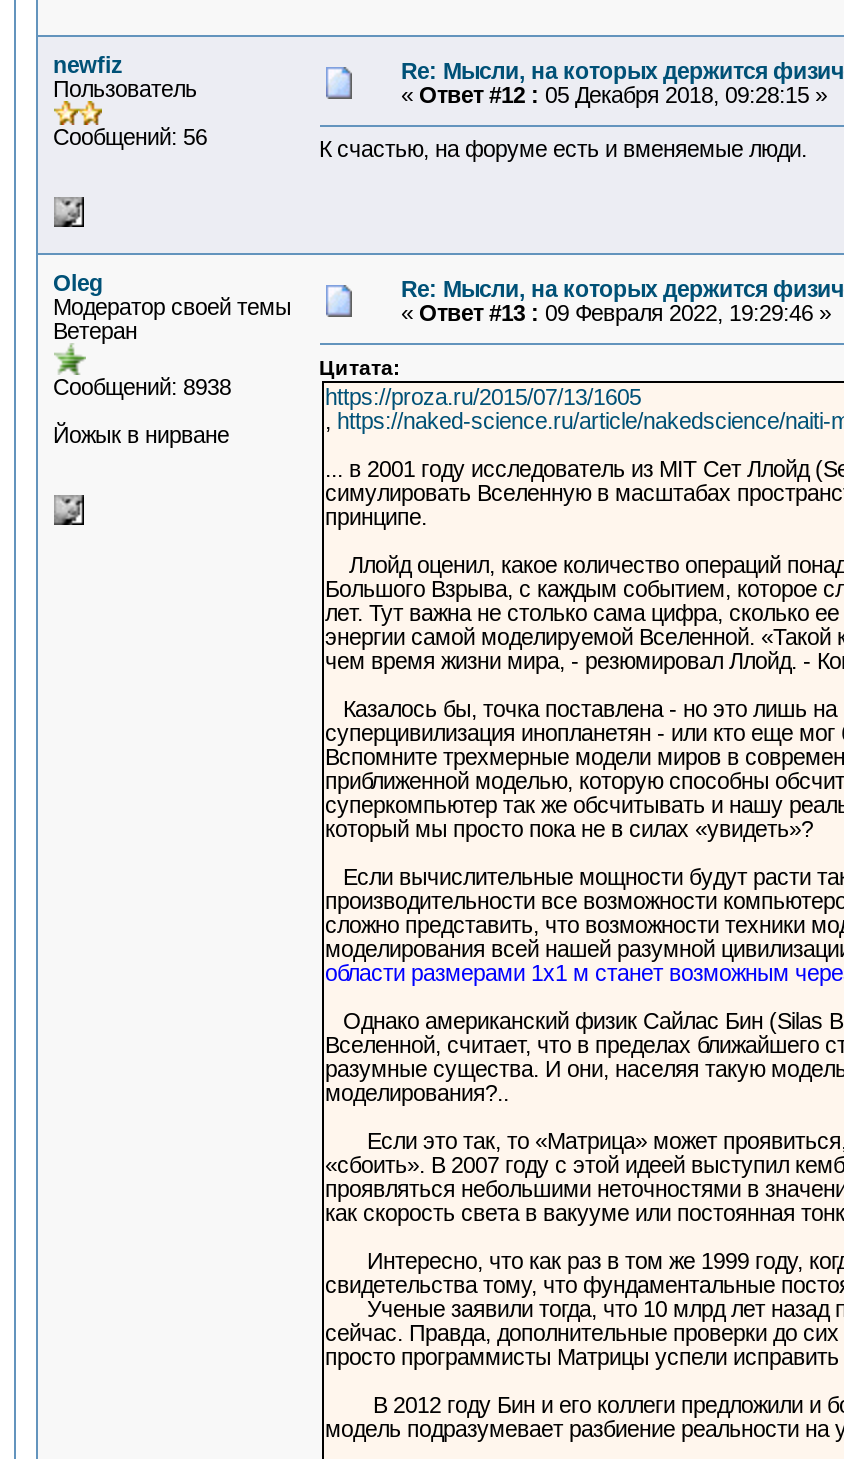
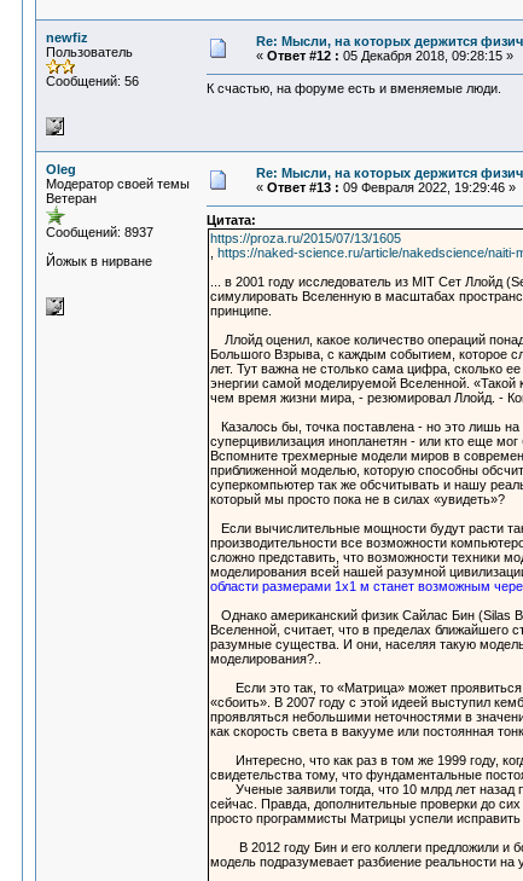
- Сообщений: 8938
+ Сообщений: 8937
